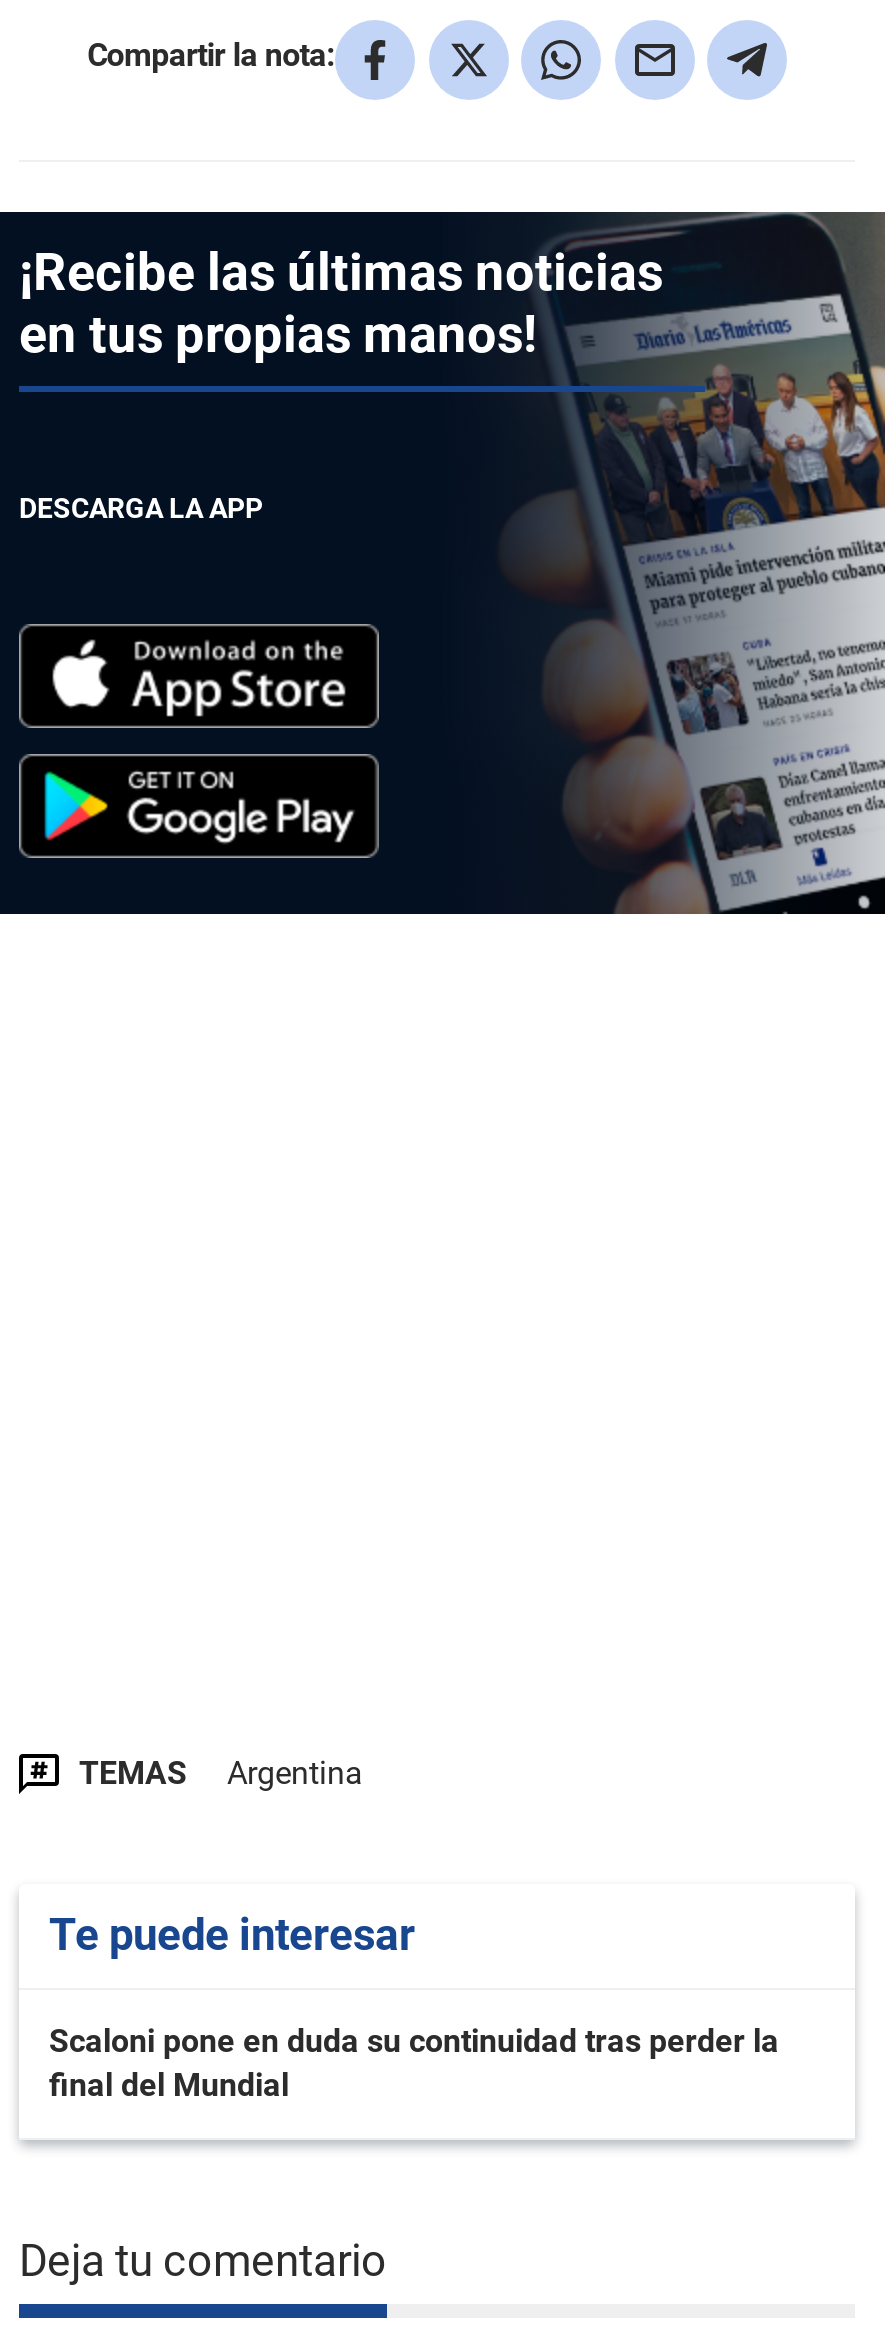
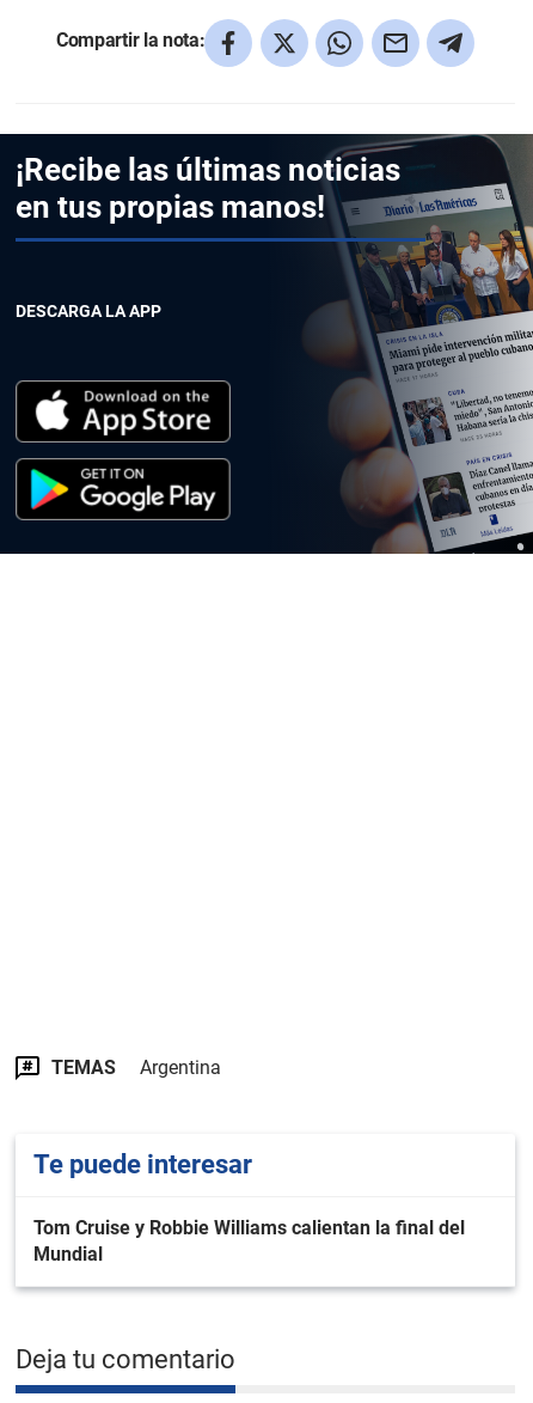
- Scaloni pone en duda su continuidad tras perder la
- final del Mundial
+ Tom Cruise y Robbie Williams calientan la final del
+ Mundial
